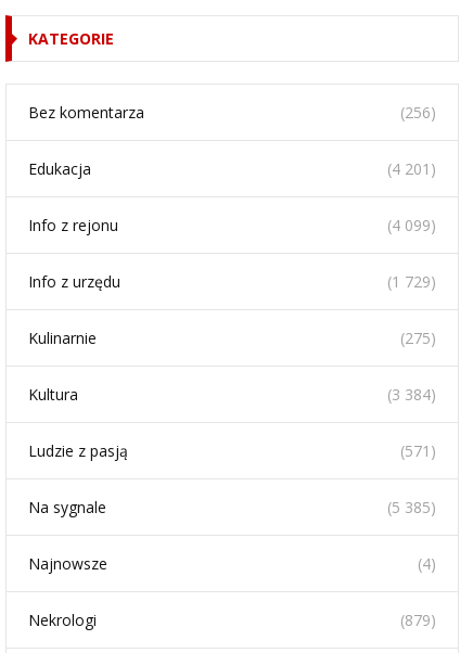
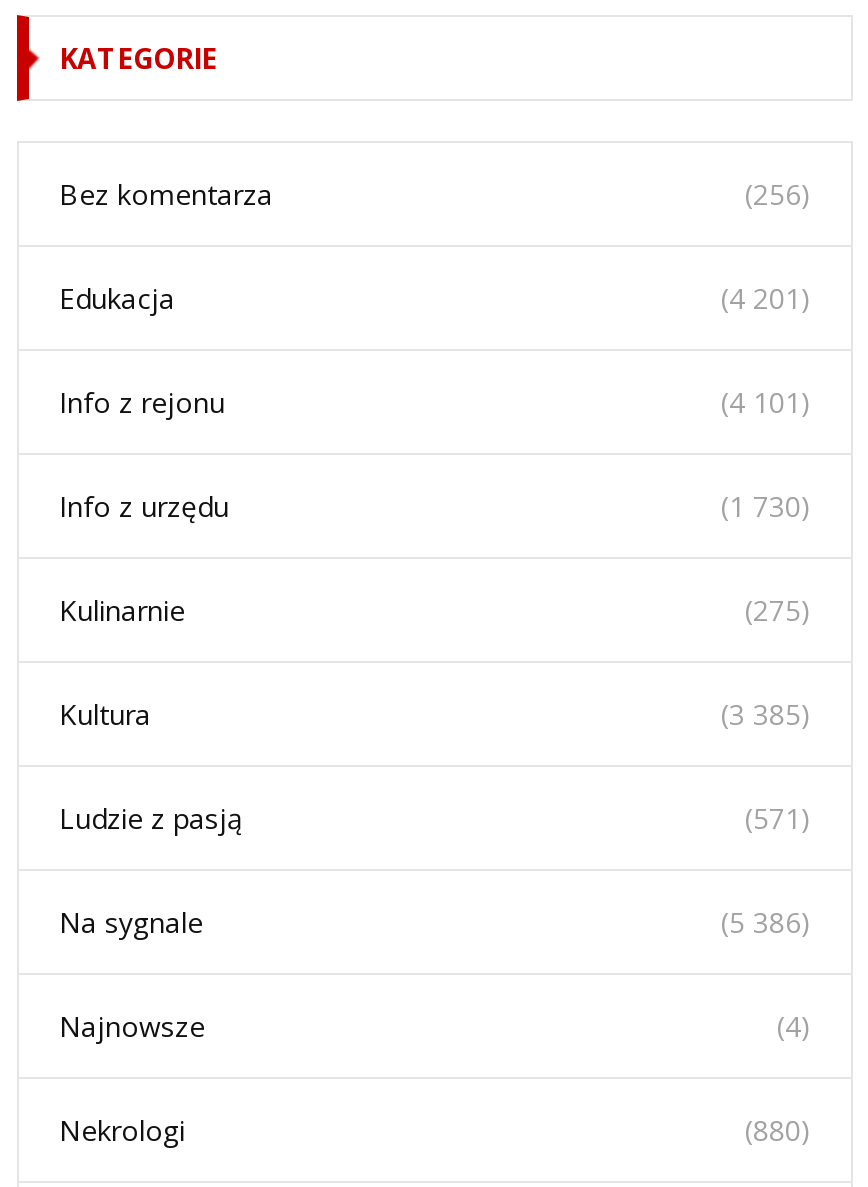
- (4 099)
+ (4 101)

- (1 729)
+ (1 730)

- (3 384)
+ (3 385)

- (5 385)
+ (5 386)

- (879)
+ (880)
